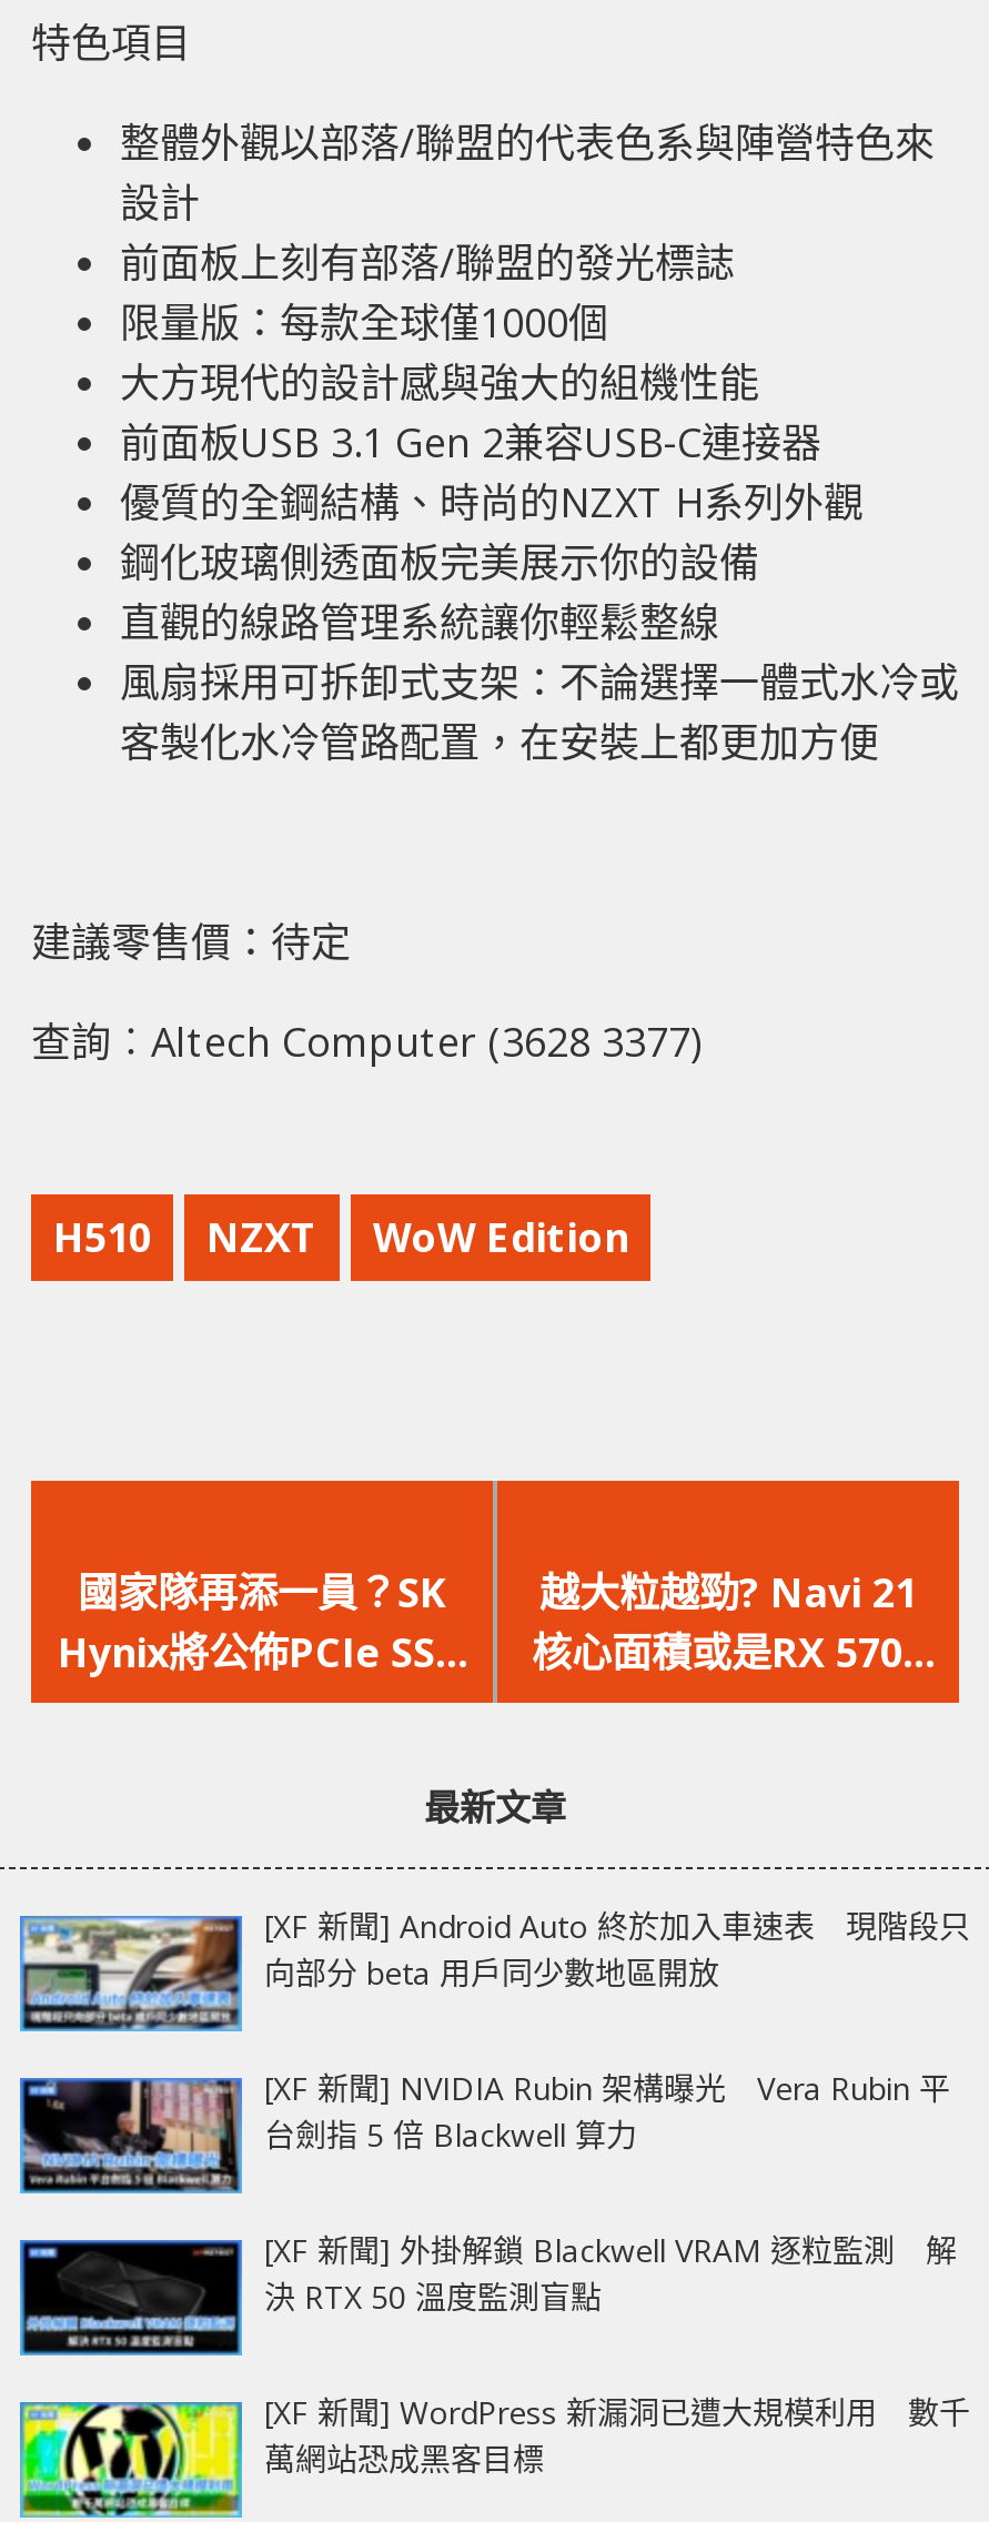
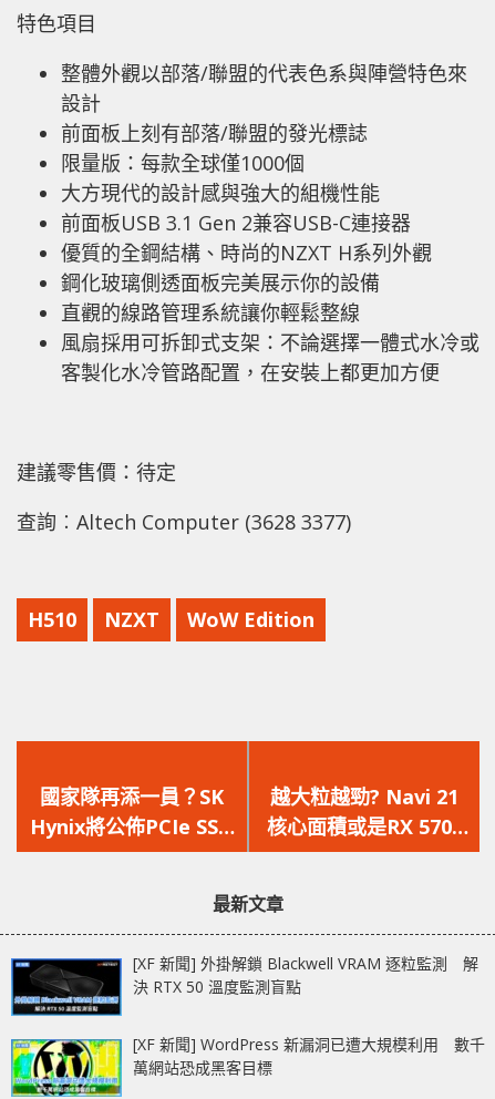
- [image]
- [XF 新聞] Android Auto 終於加入車速表 現階段只
- 向部分 beta 用戶同少數地區開放
- [XF 新聞] NVIDIA Rubin 架構曝光 Vera Rubin 平
- 台劍指 5 倍 Blackwell 算力

- [image]
